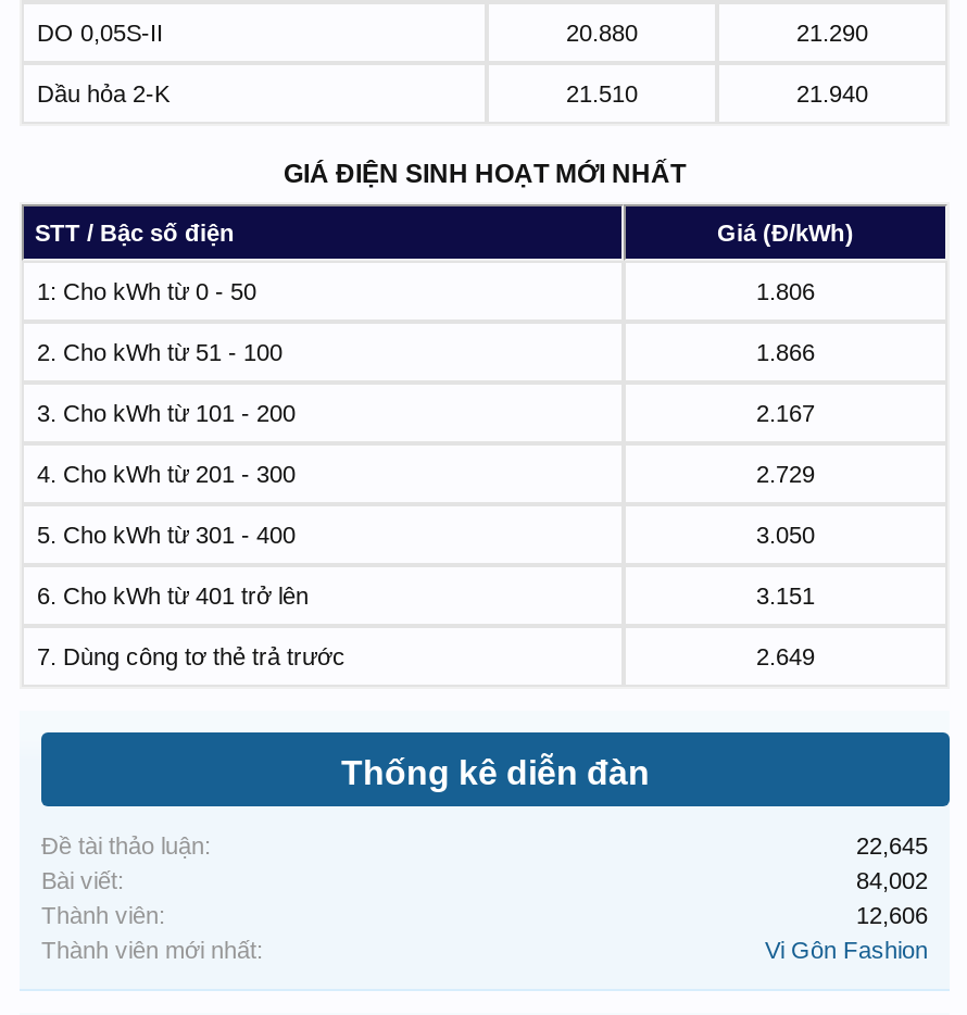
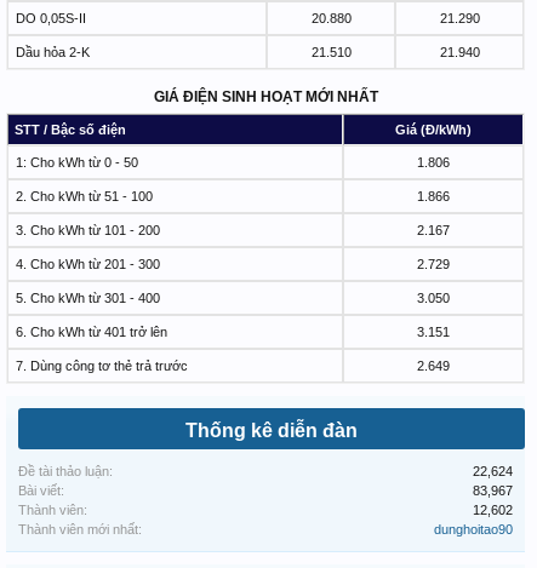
- 22,645
+ 22,624

- 84,002
+ 83,967

- 12,606
+ 12,602

- Vi Gôn Fashion
+ dunghoitao90
